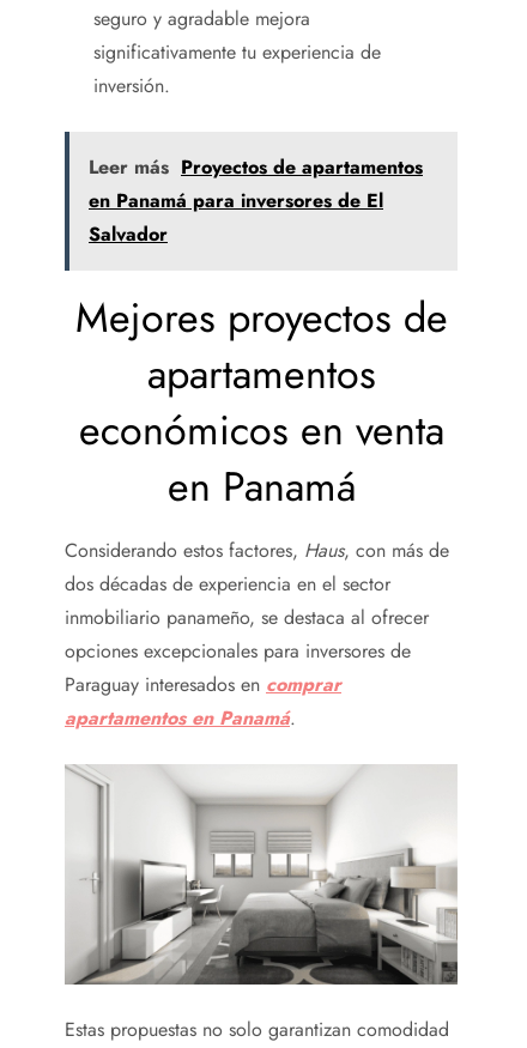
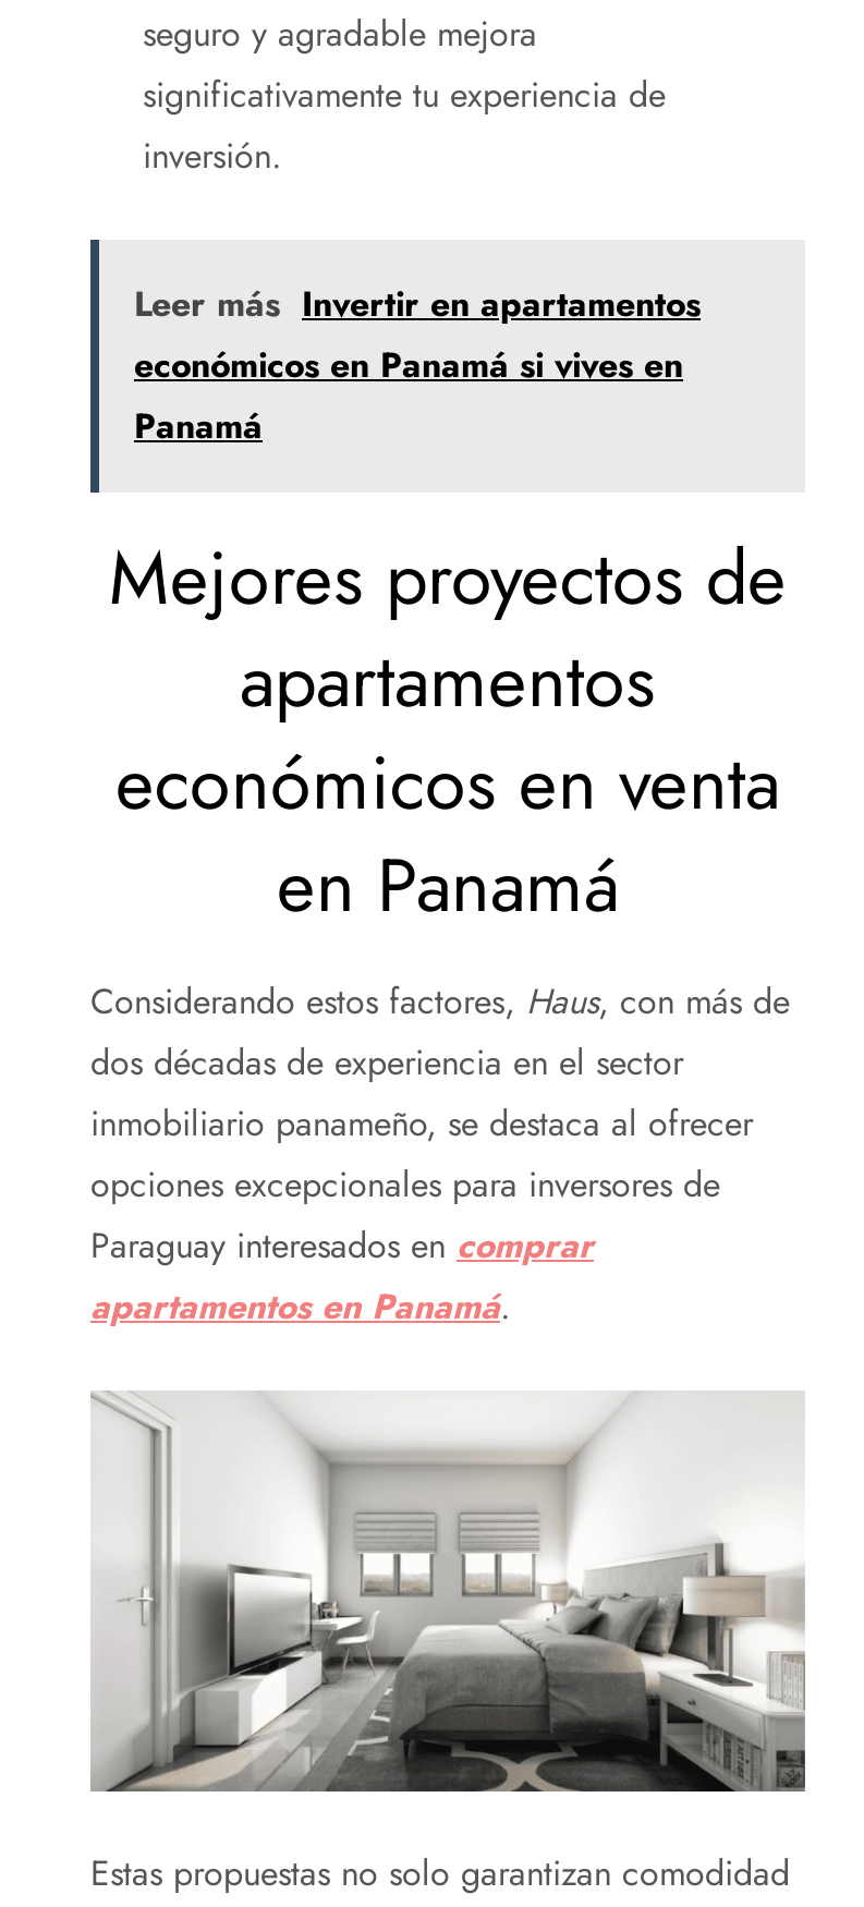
- Leer más Proyectos de apartamentos
- en Panamá para inversores de El
- Salvador
+ Leer más Invertir en apartamentos
+ económicos en Panamá si vives en
+ Panamá
